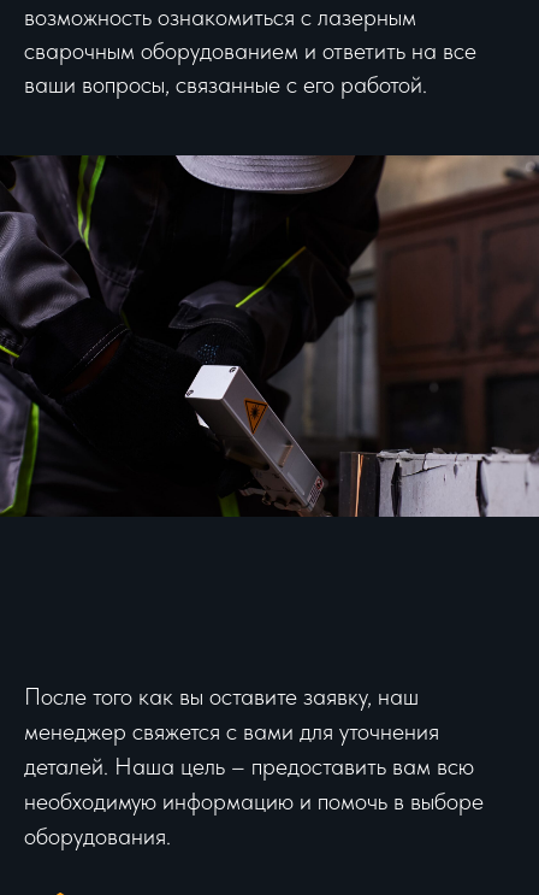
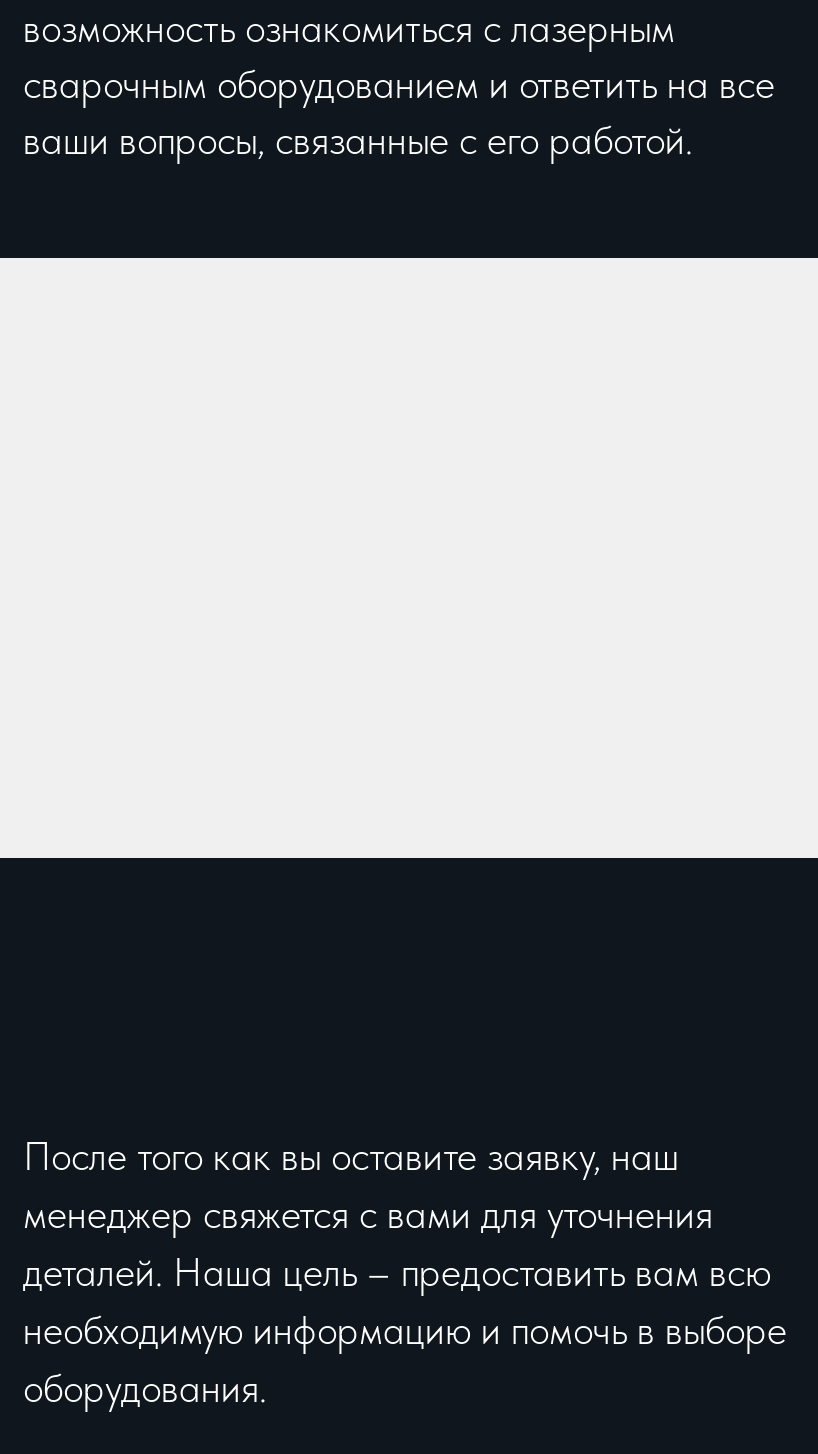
- [image]
